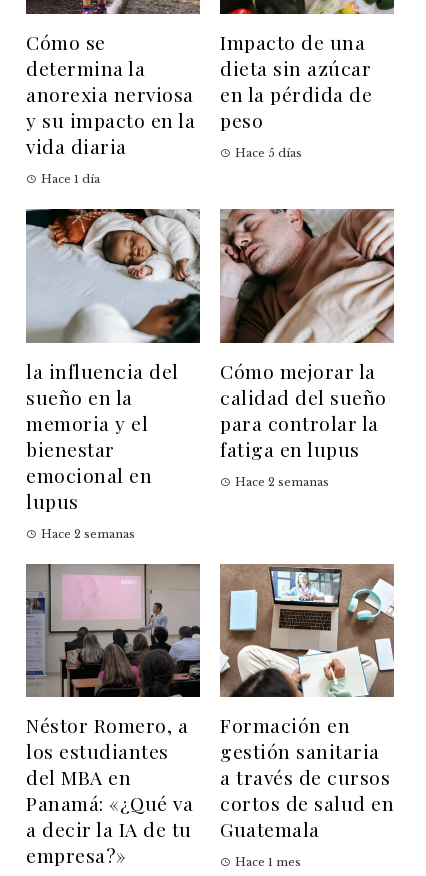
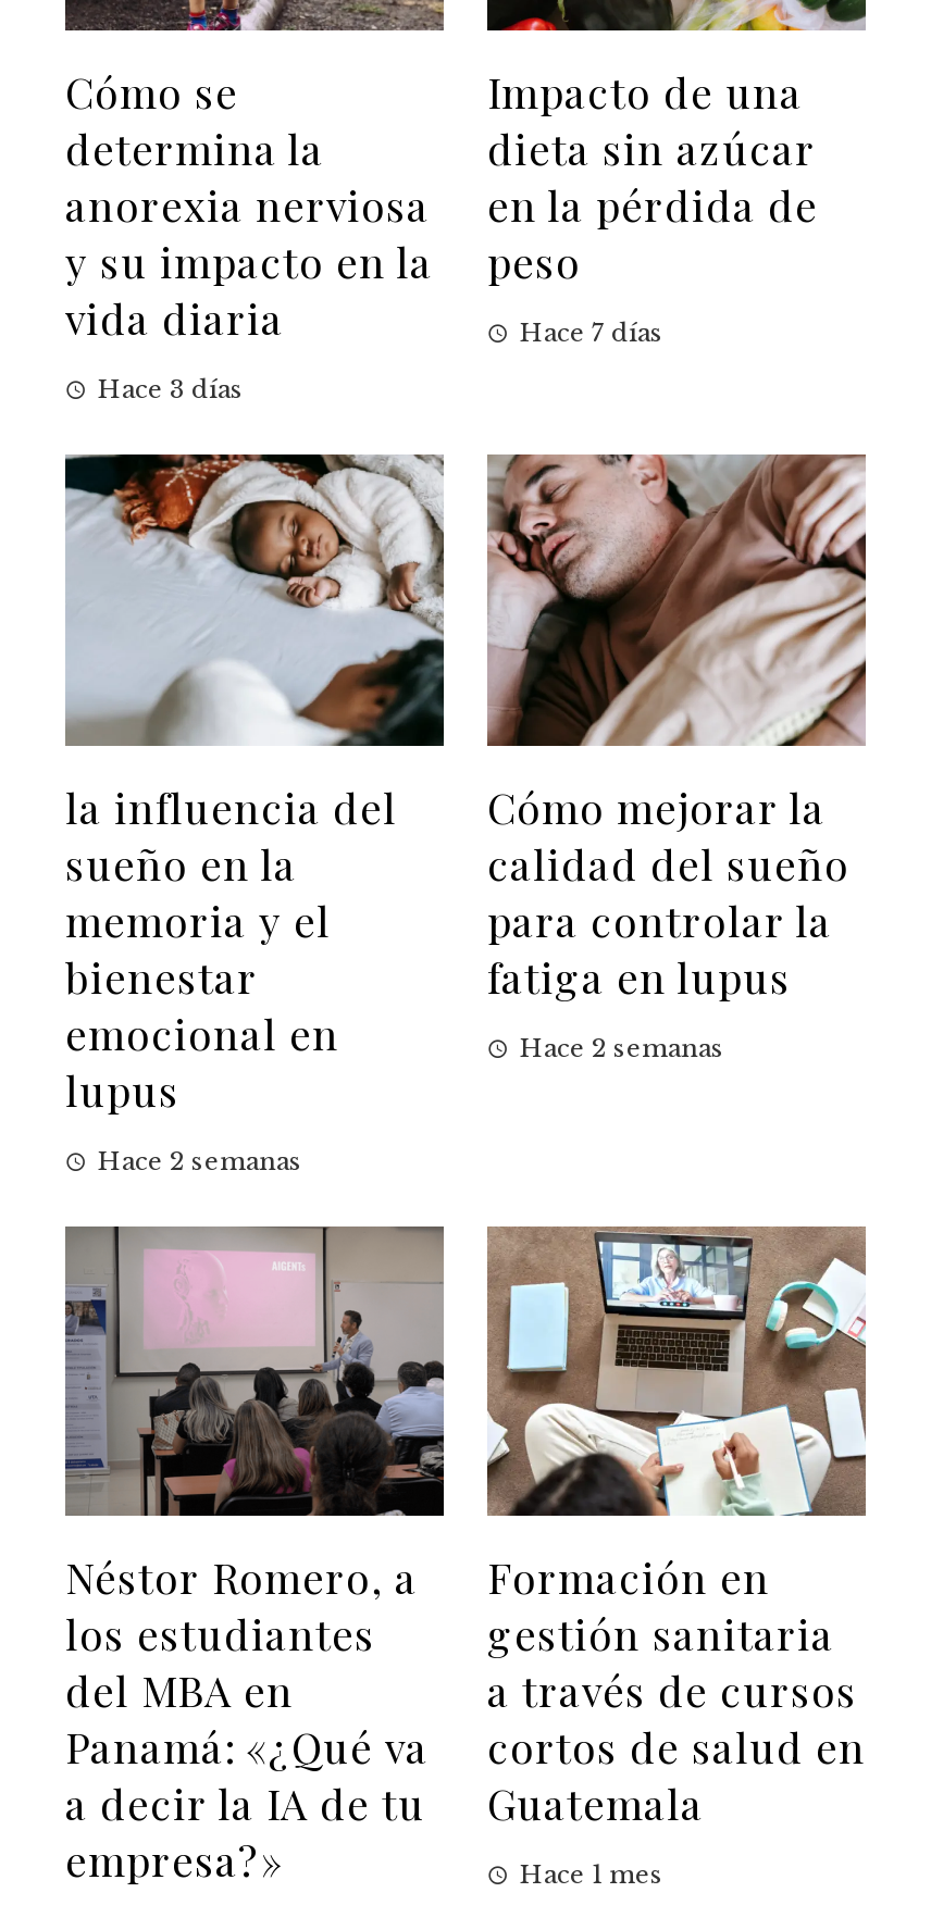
- Hace 5 días
+ Hace 7 días

- Hace 1 día
+ Hace 3 días
